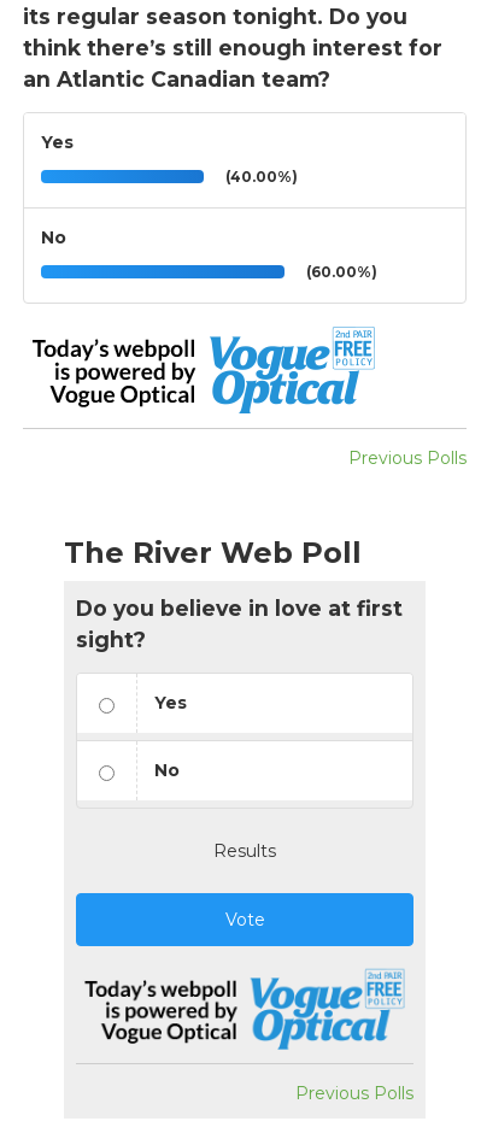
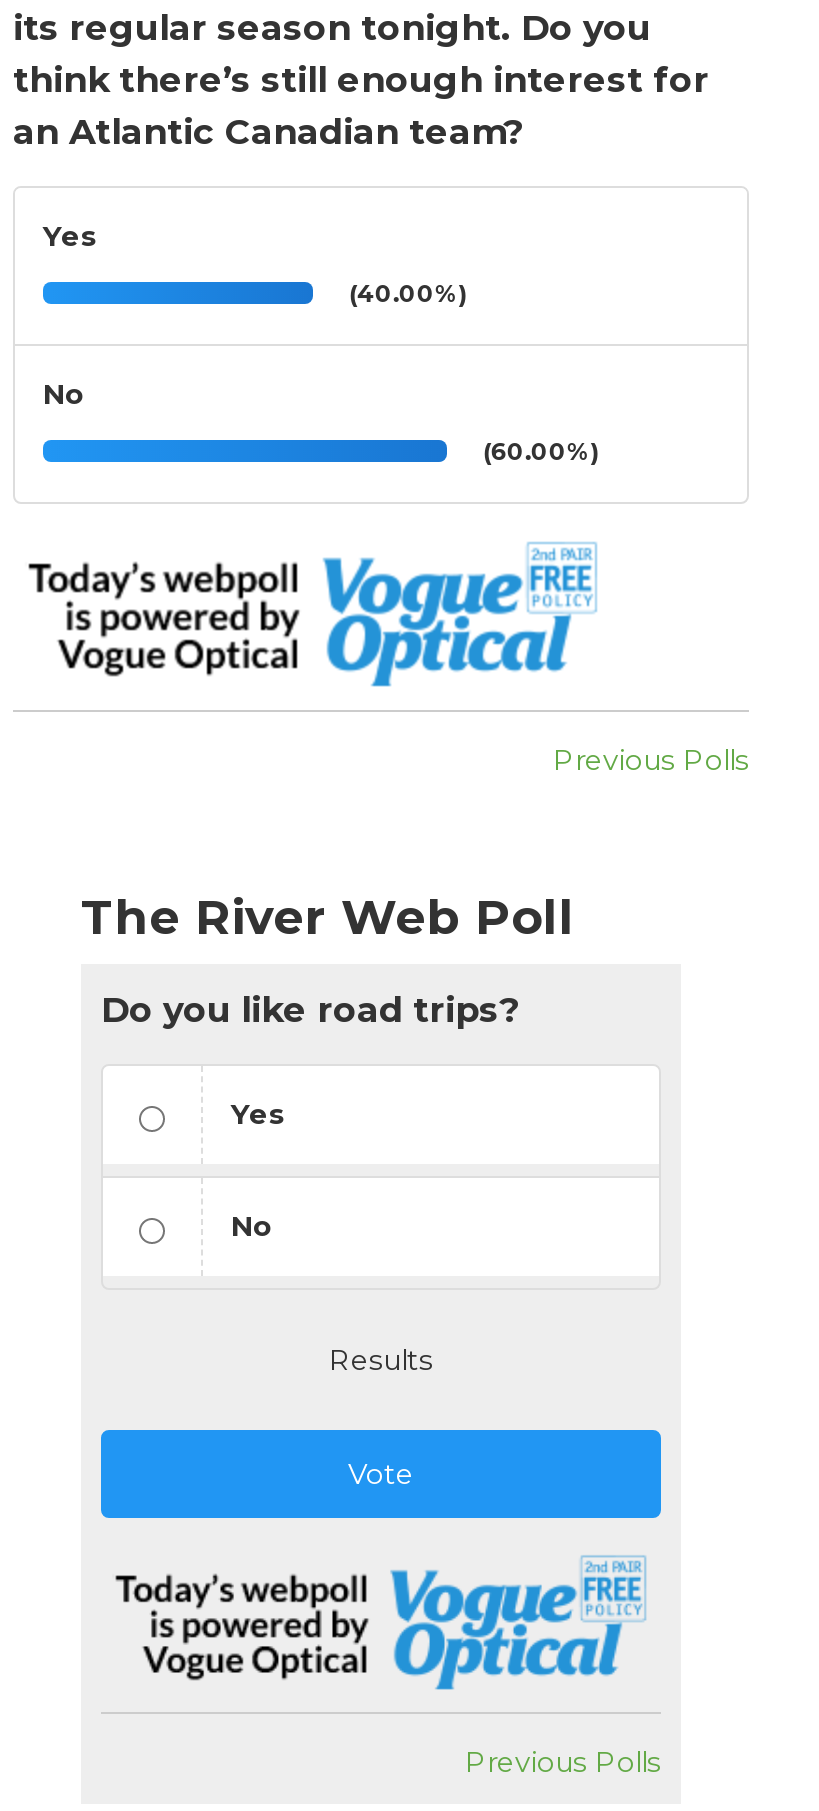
- Do you believe in love at first
- sight?
+ Do you like road trips?
